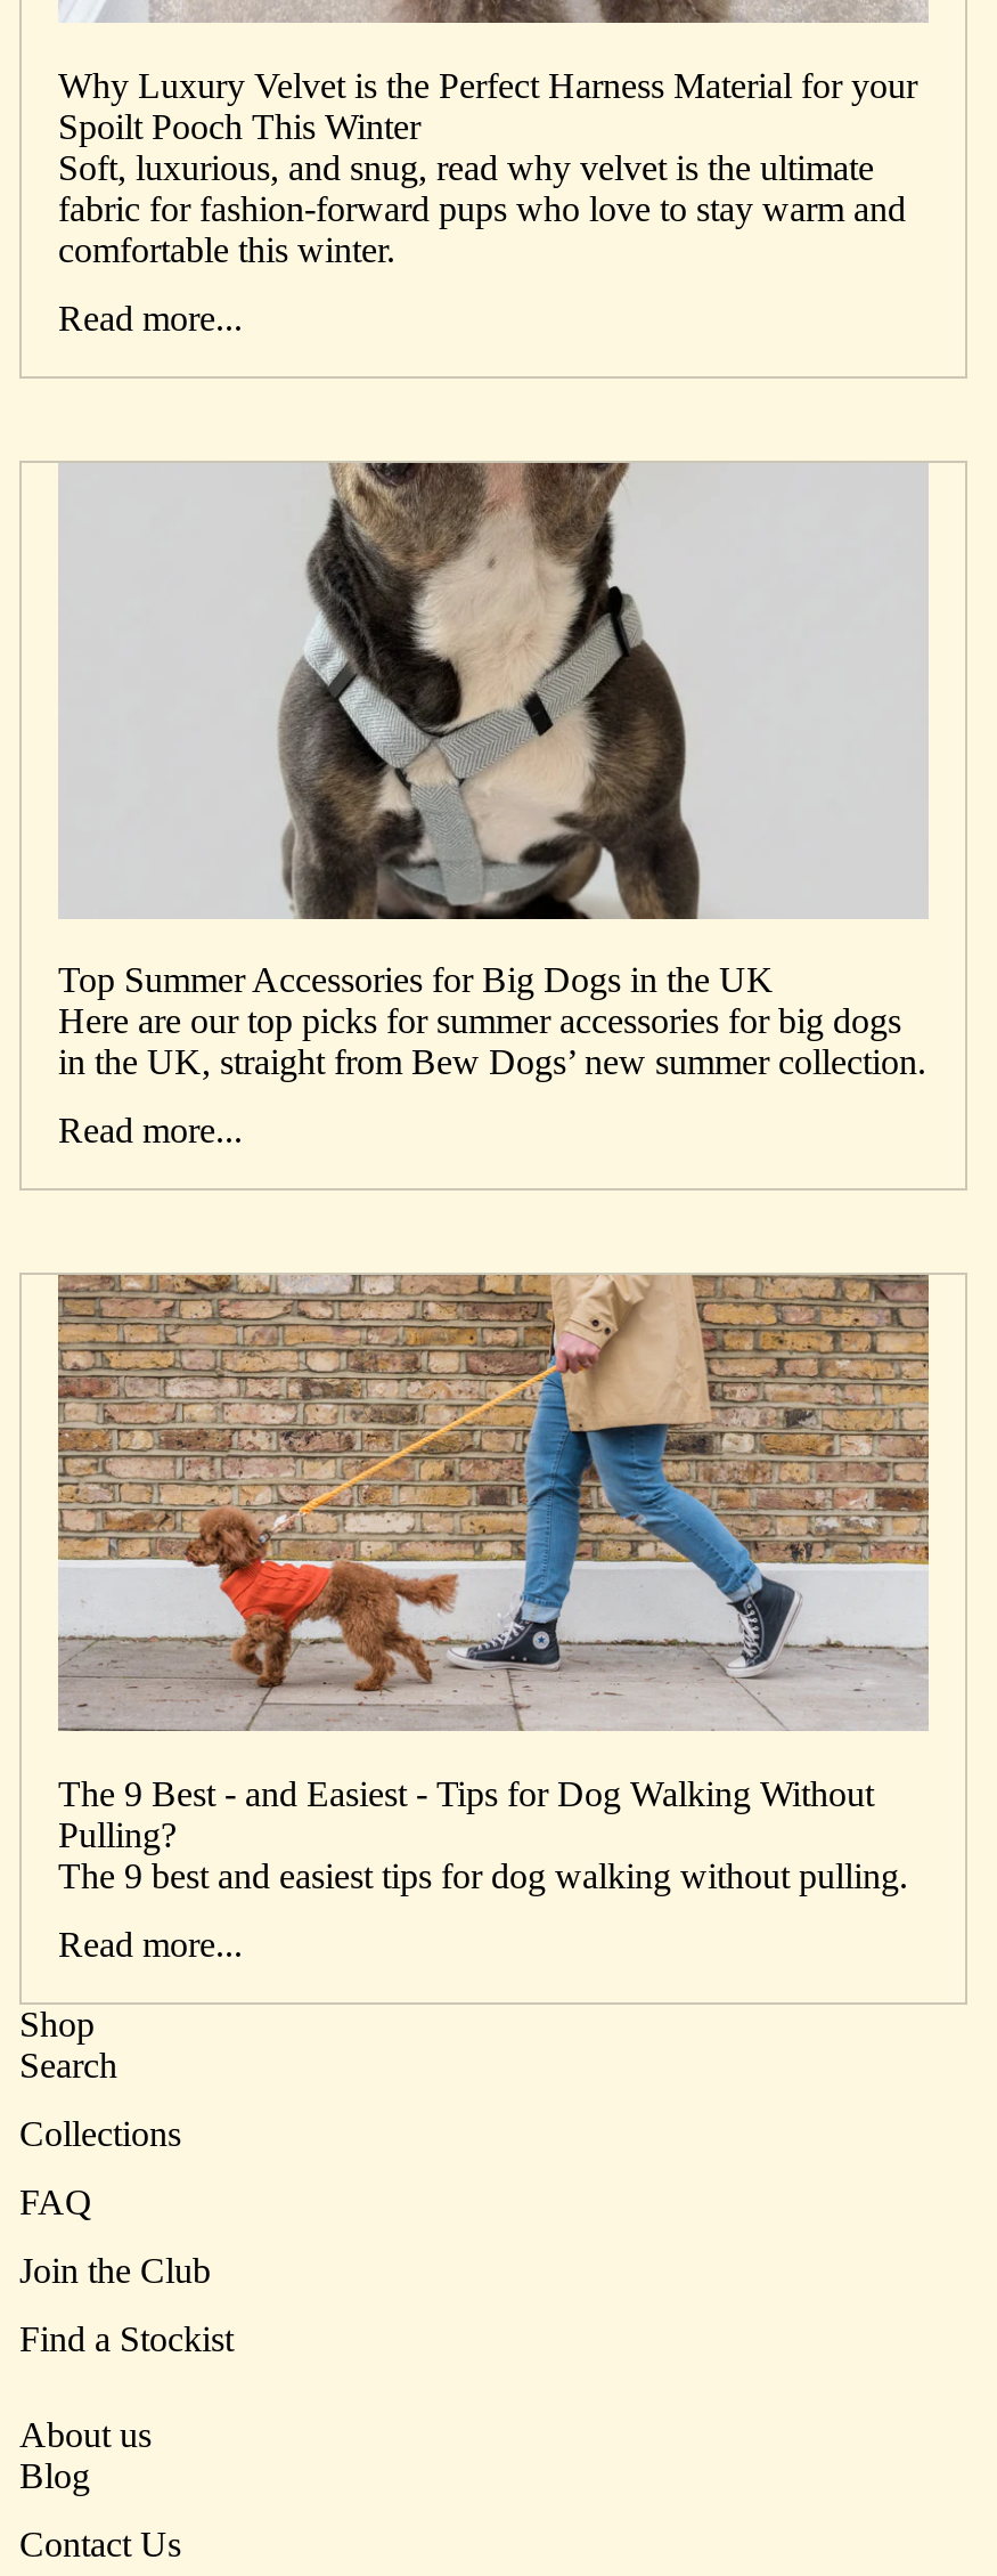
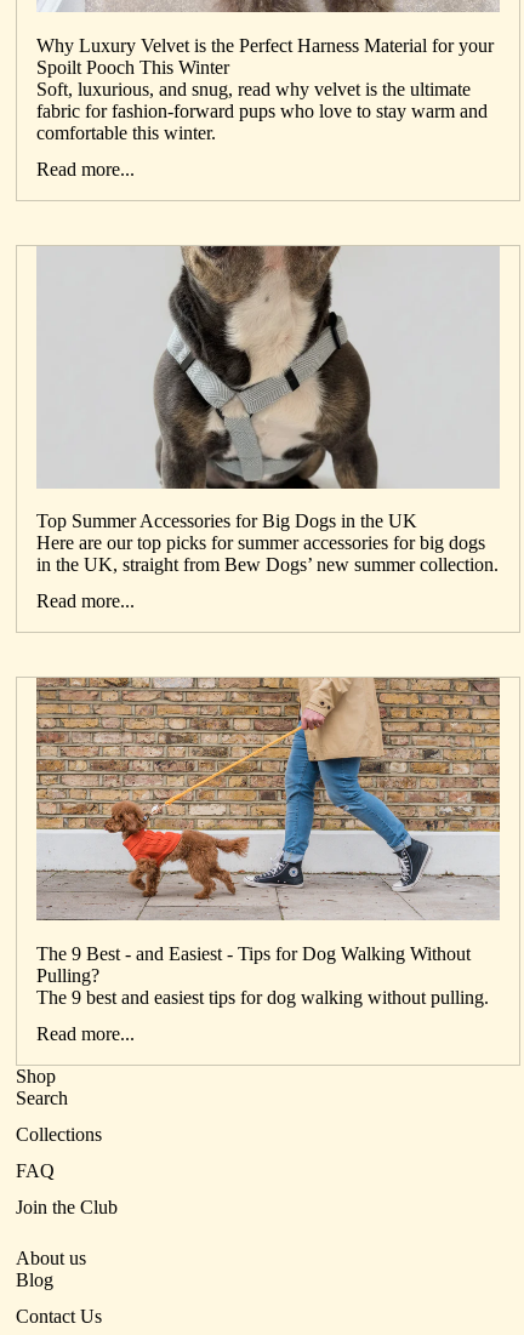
- Find a Stockist
